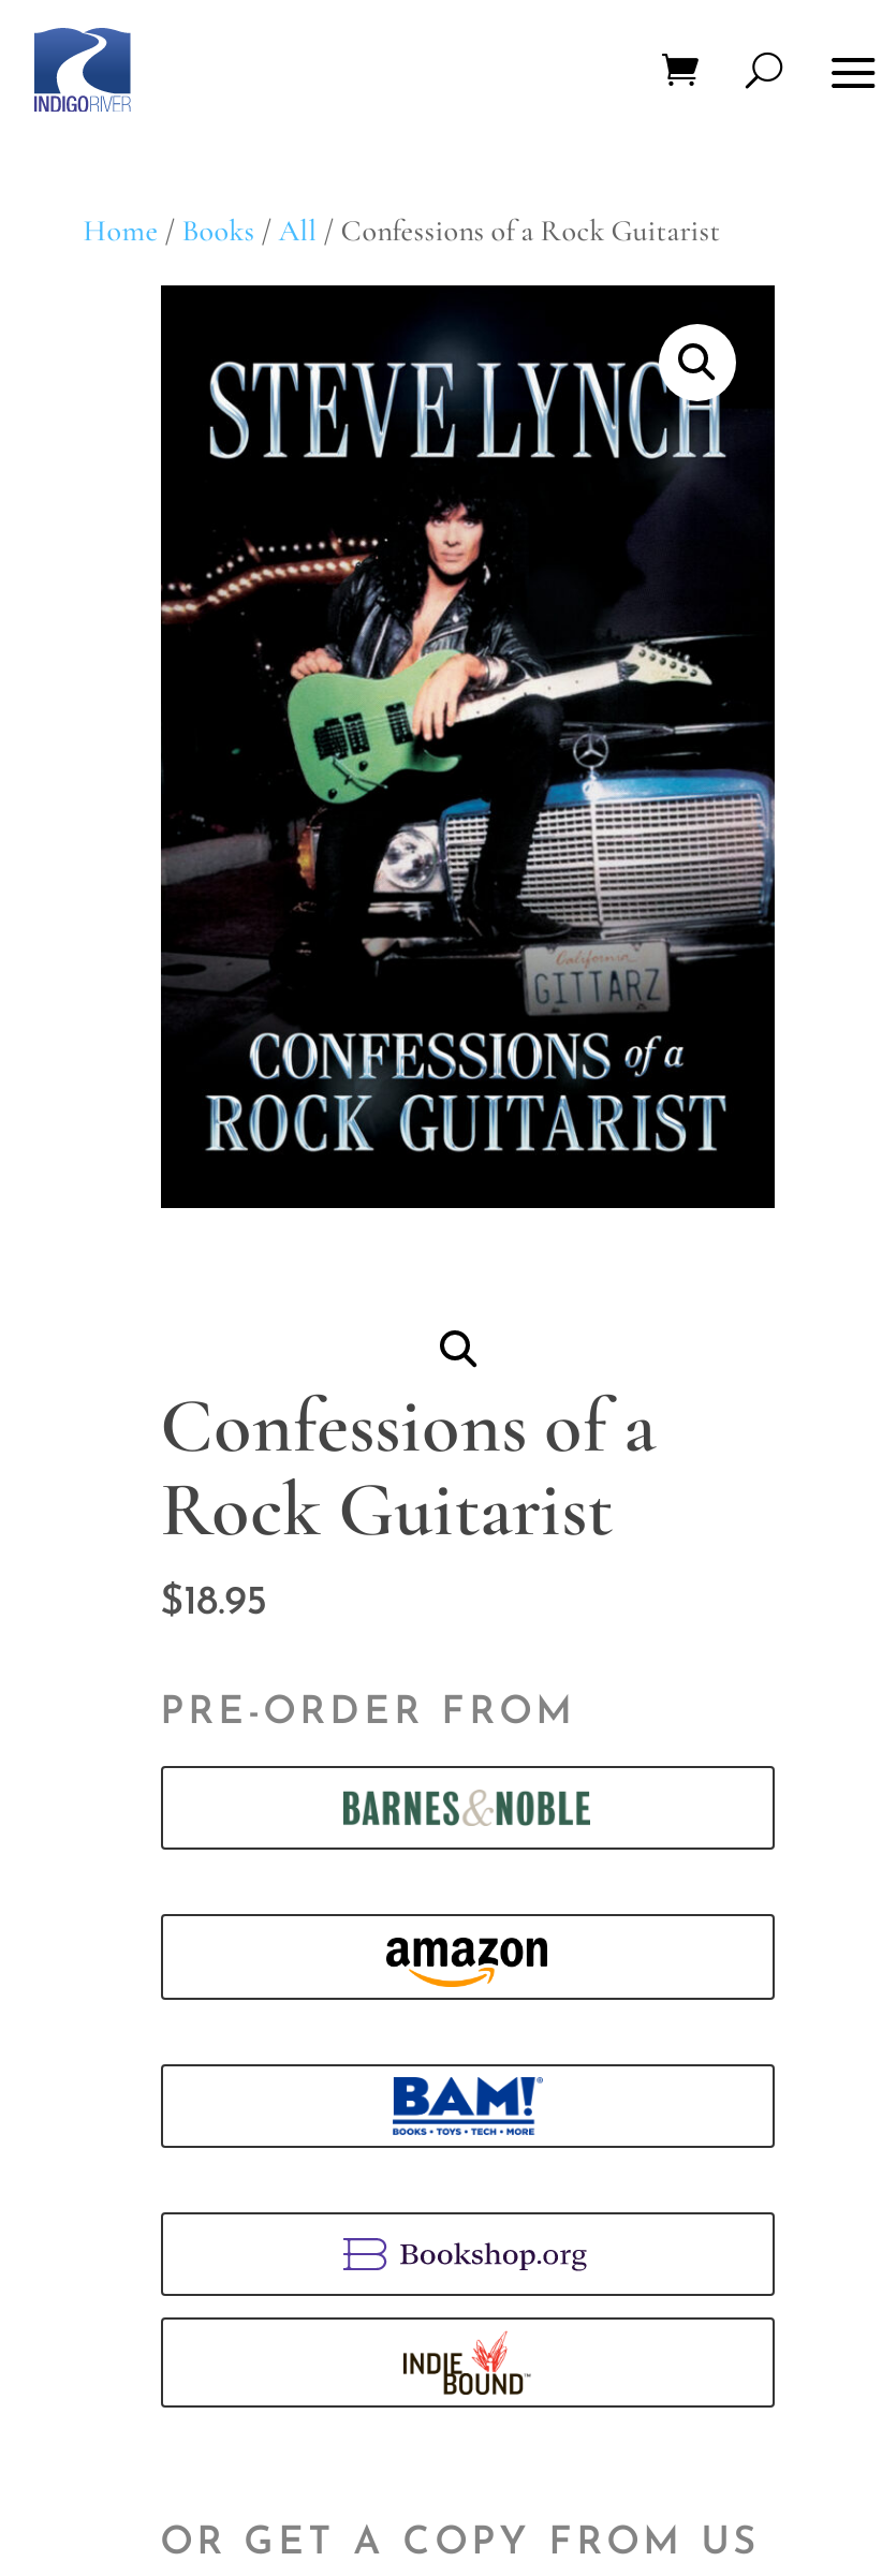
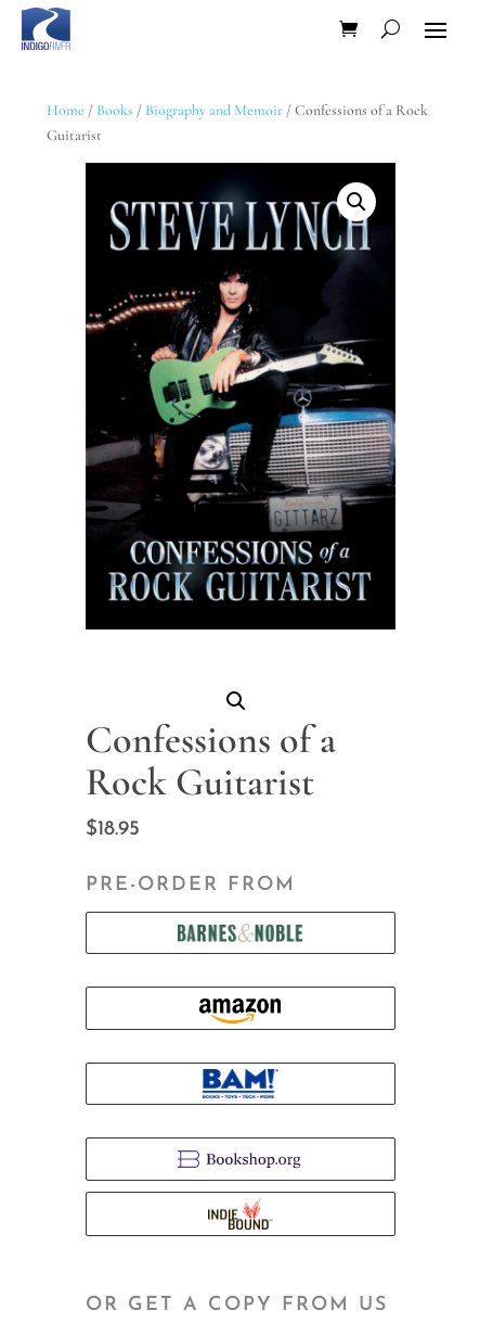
- Home / Books / All / Confessions of a Rock Guitarist
+ Home / Books / Biography and Memoir / Confessions of a Rock
+ Guitarist
